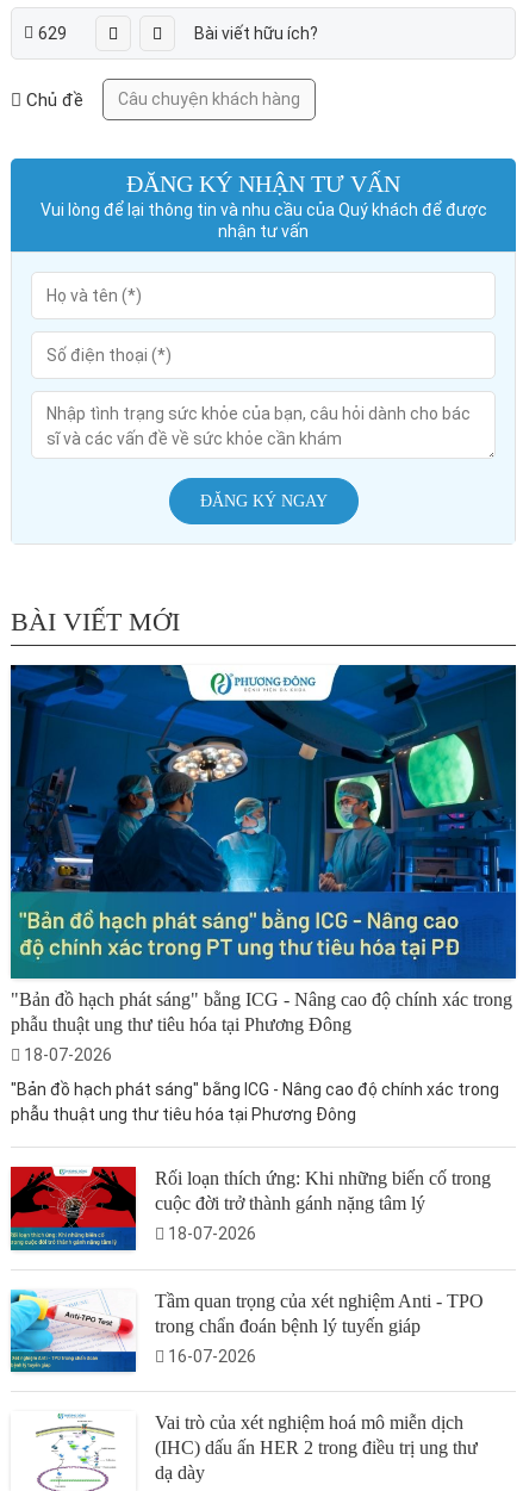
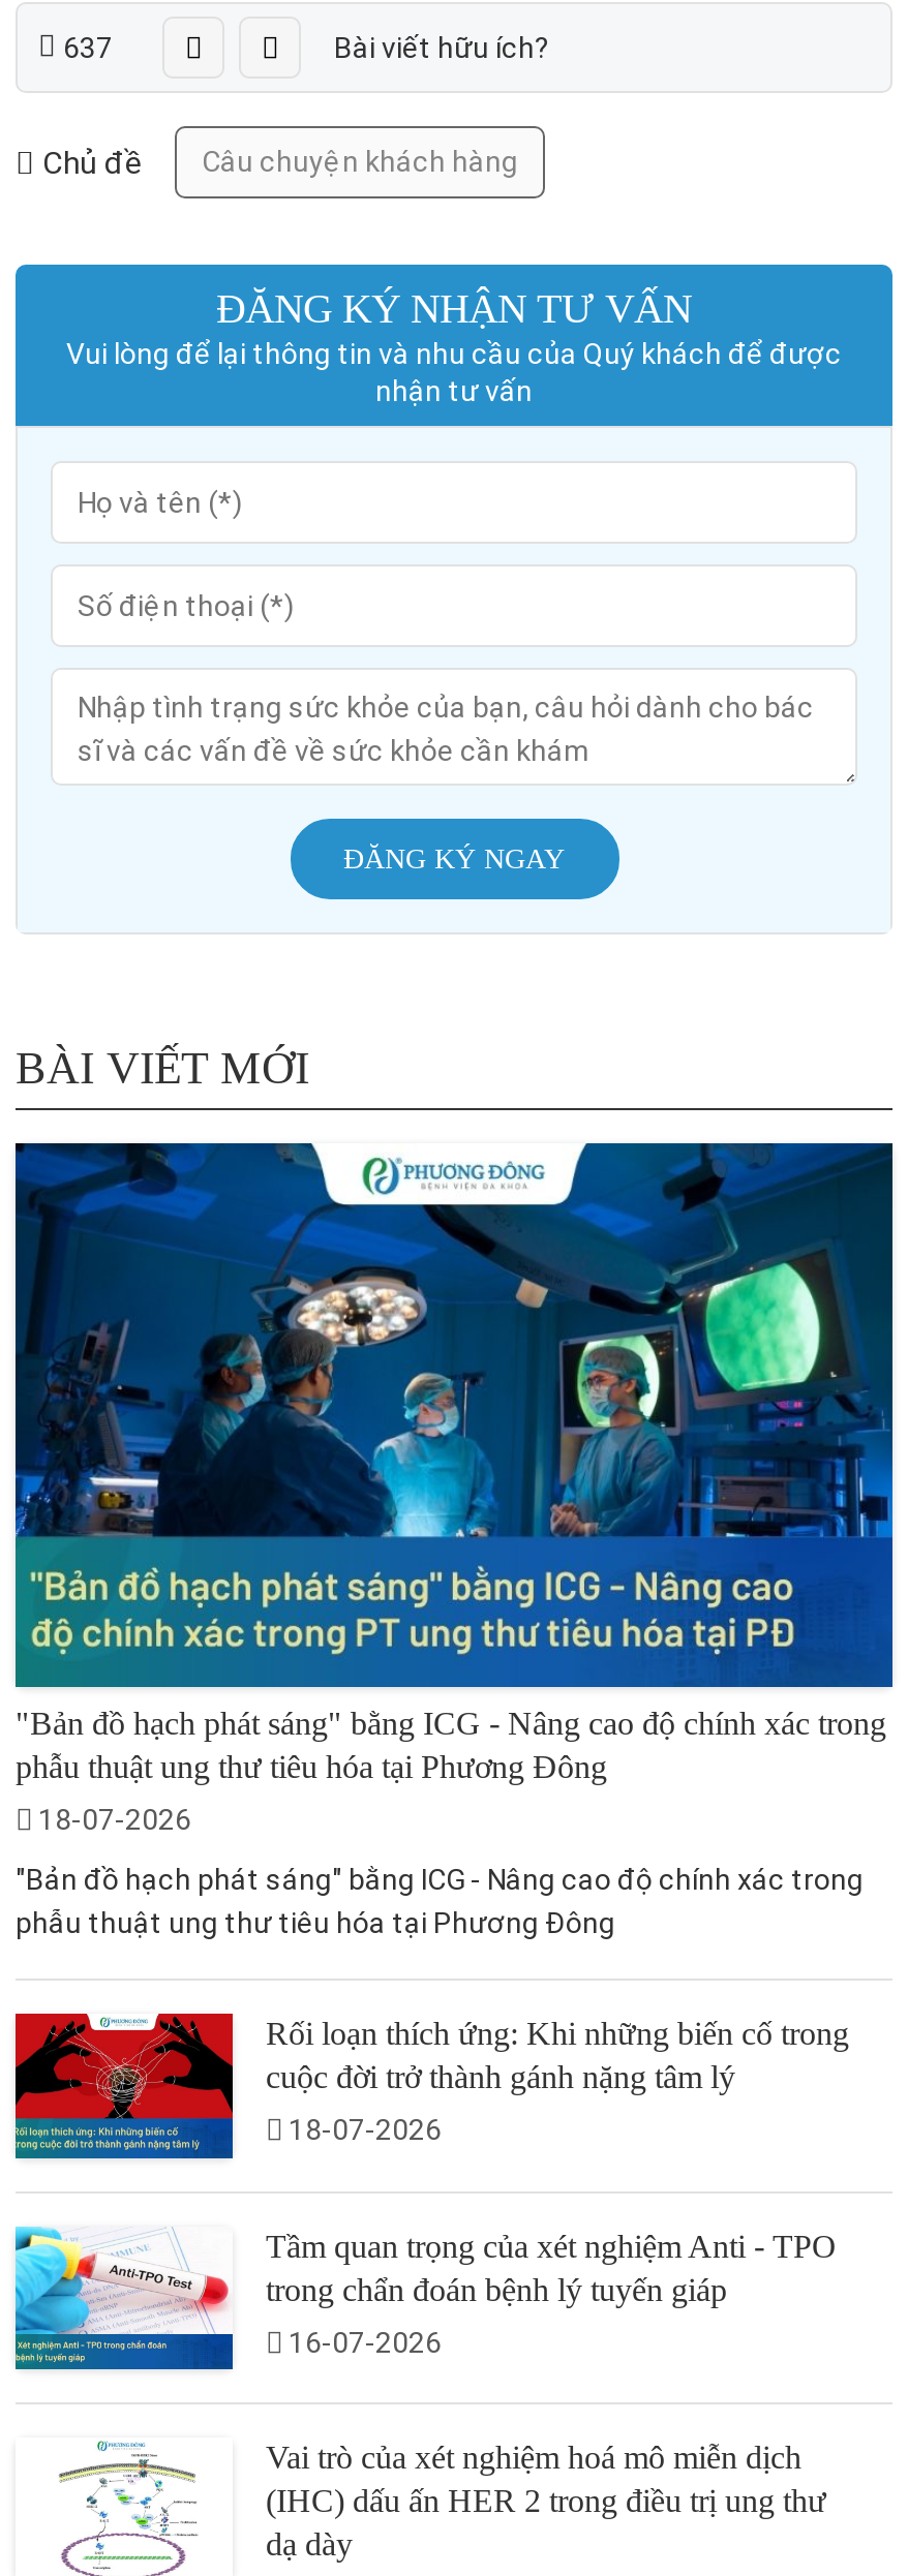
- 629
+ 637
